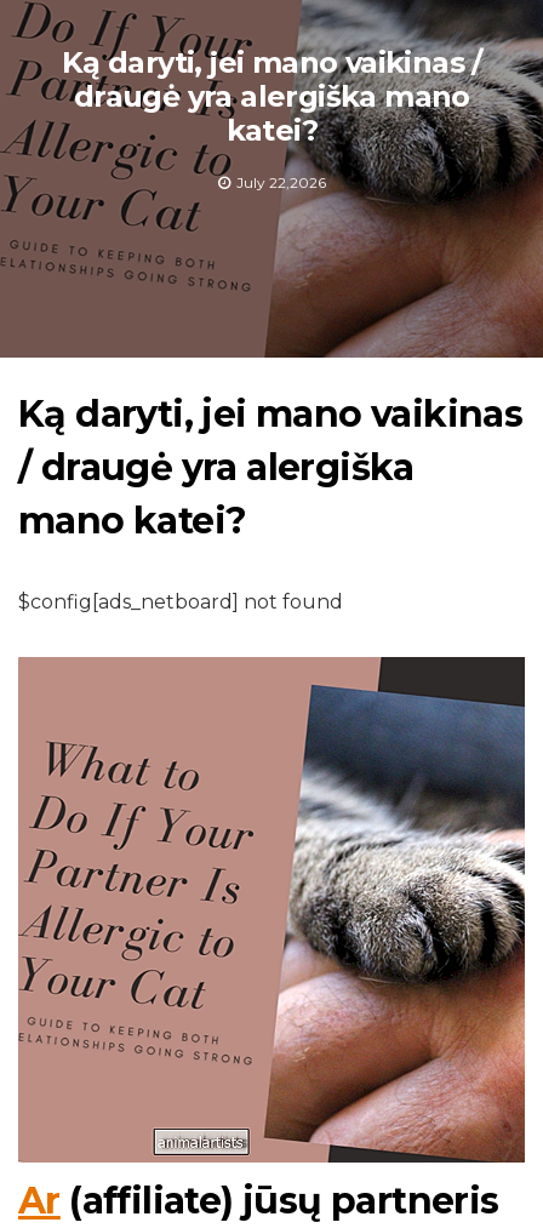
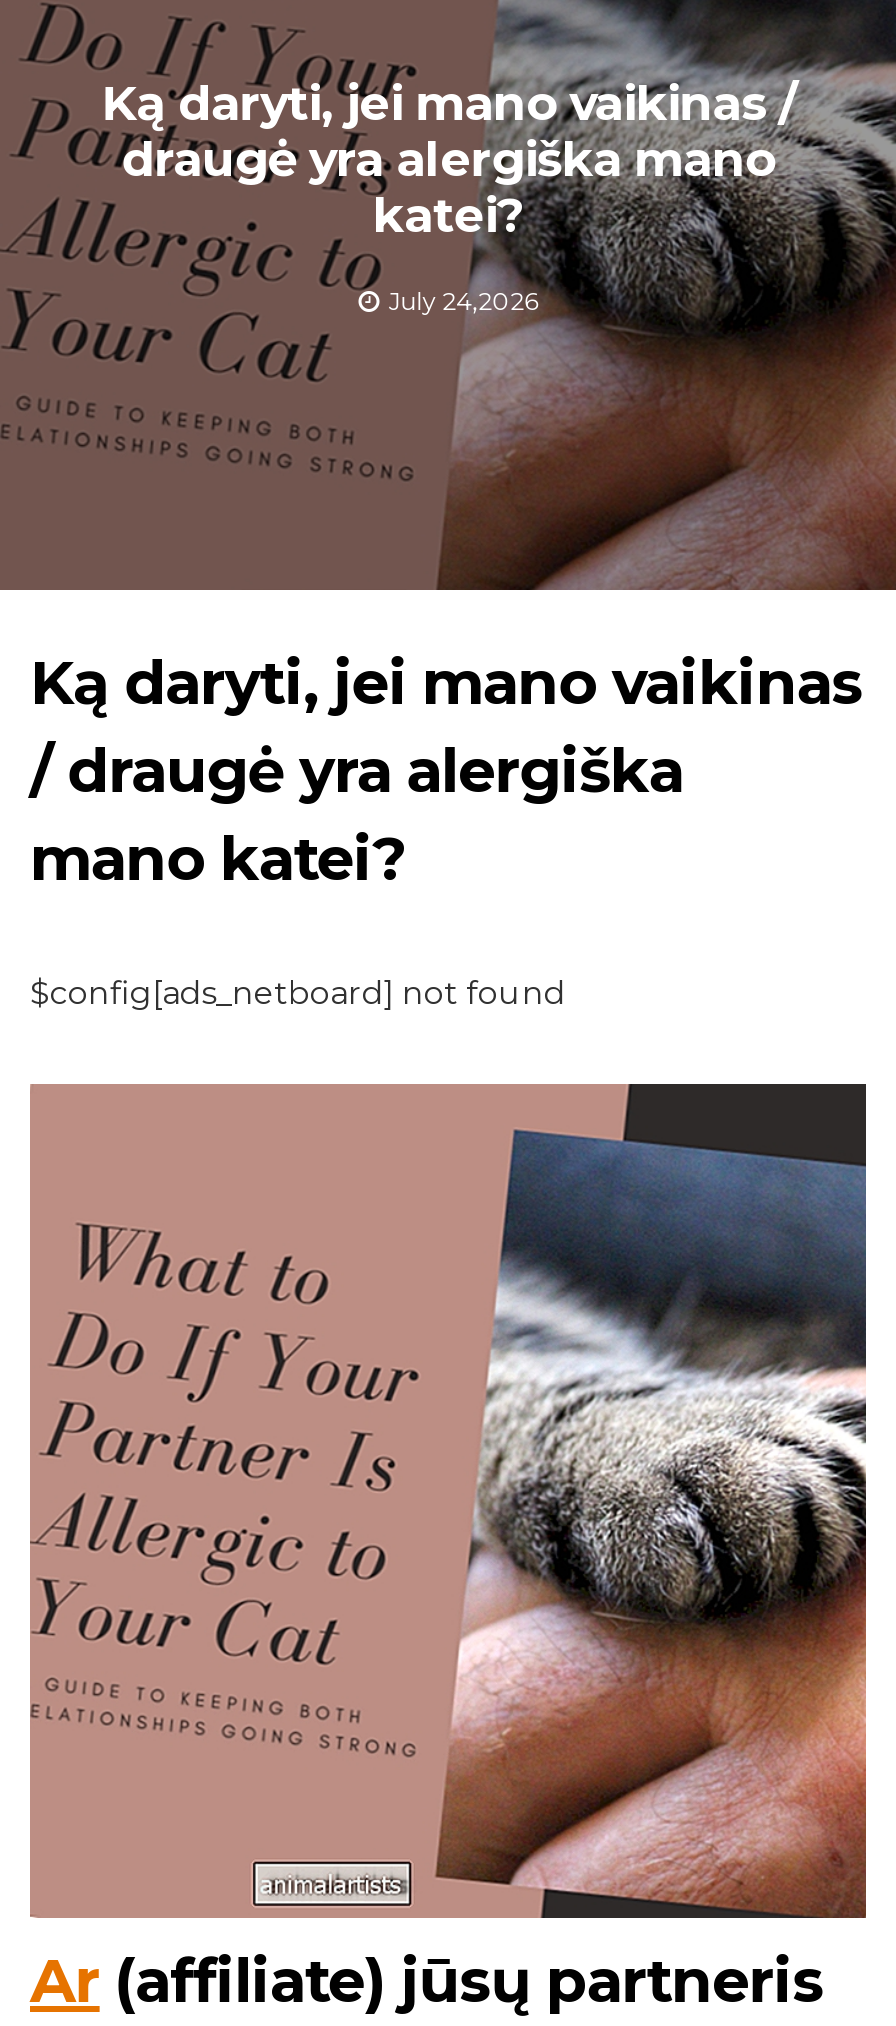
- July 22,2026
+ July 24,2026
